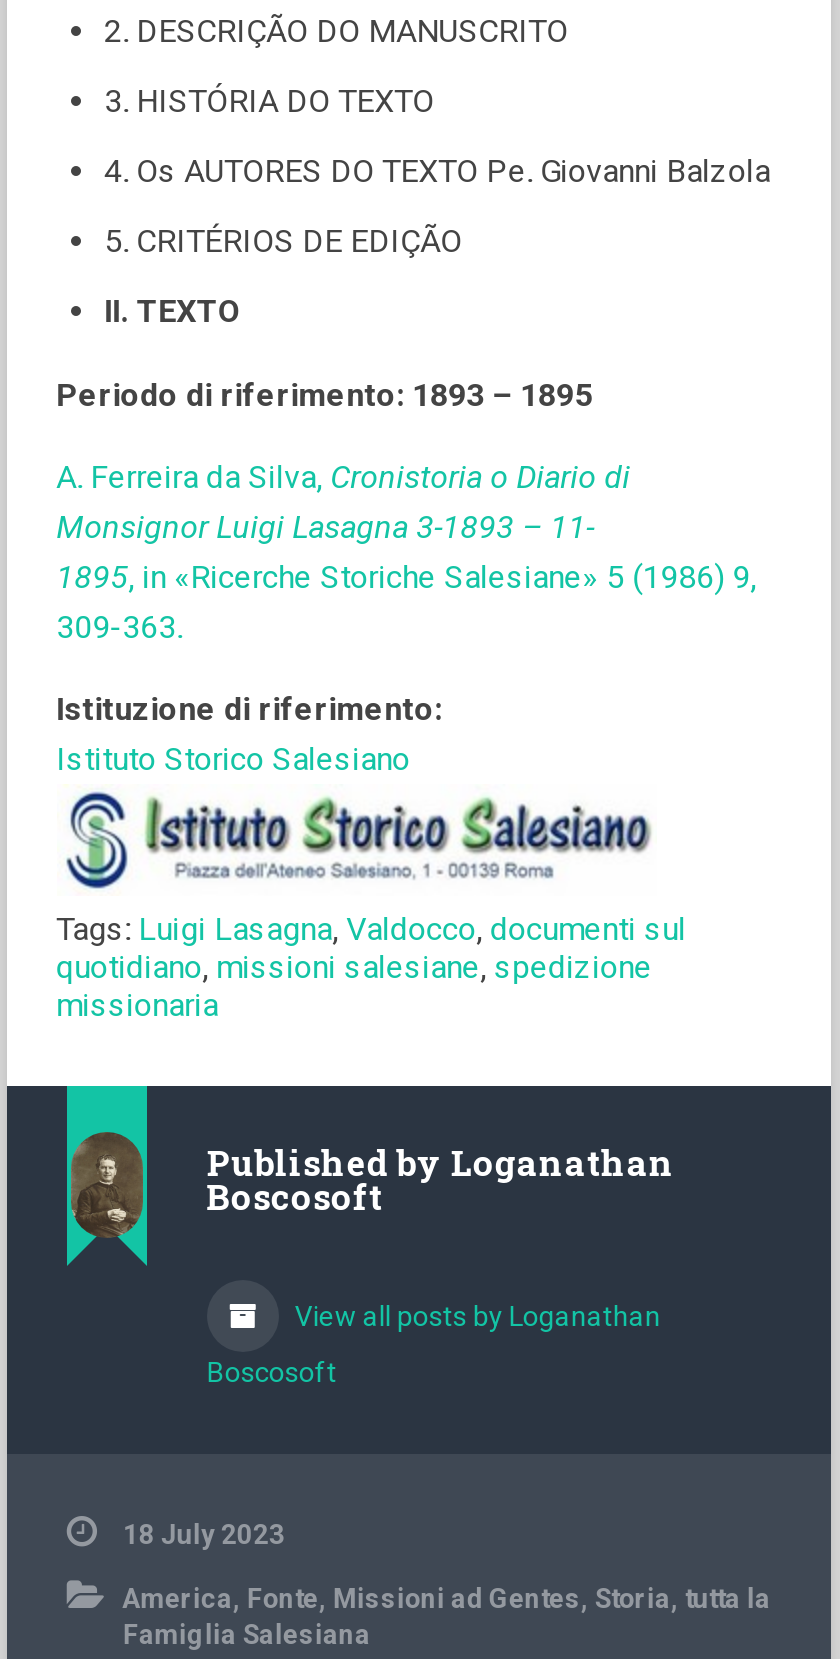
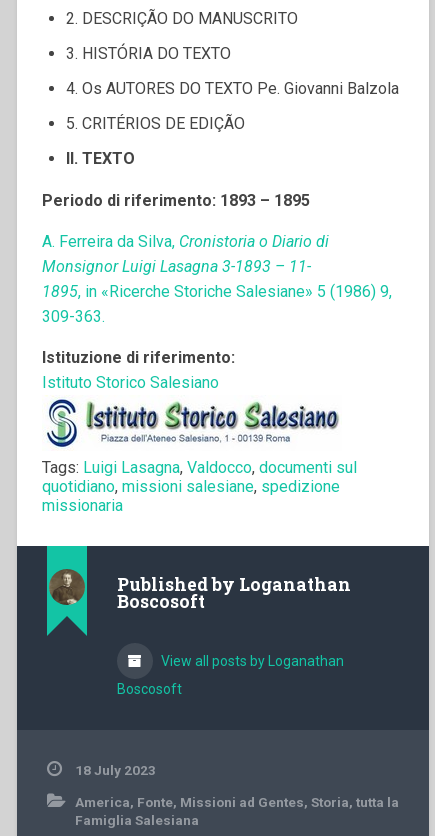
- [image]
+ [image]
